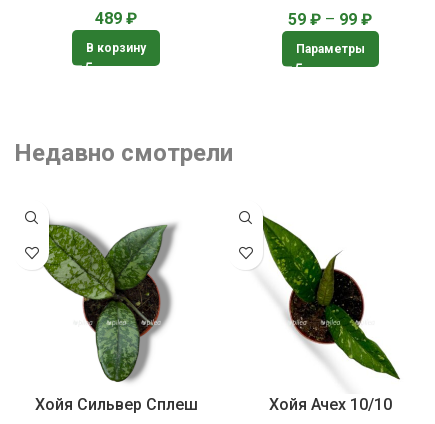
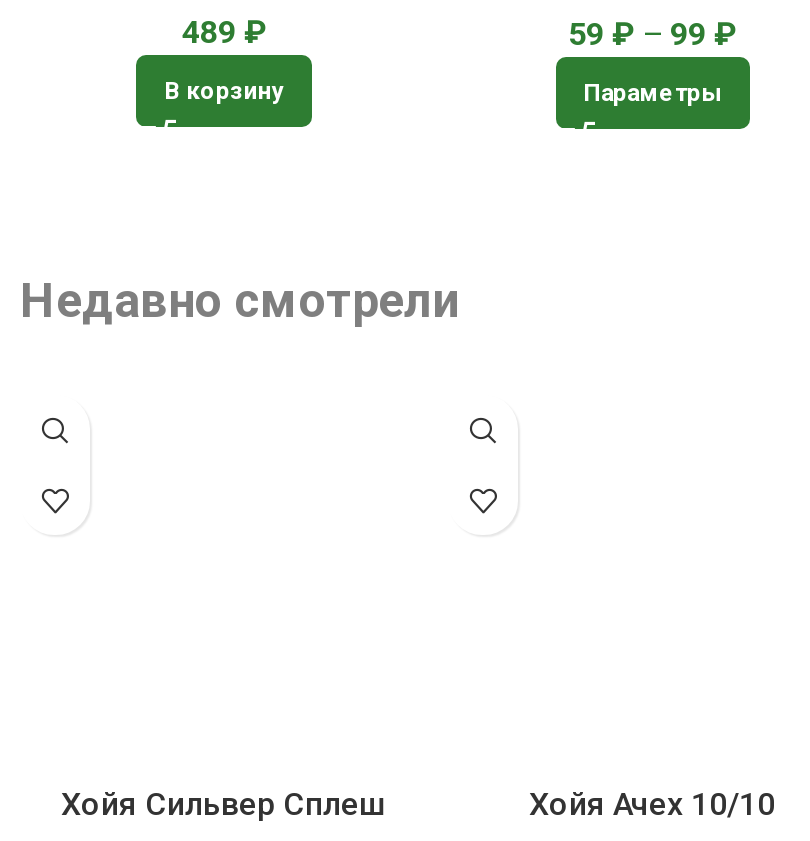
- [image]

- [image]
